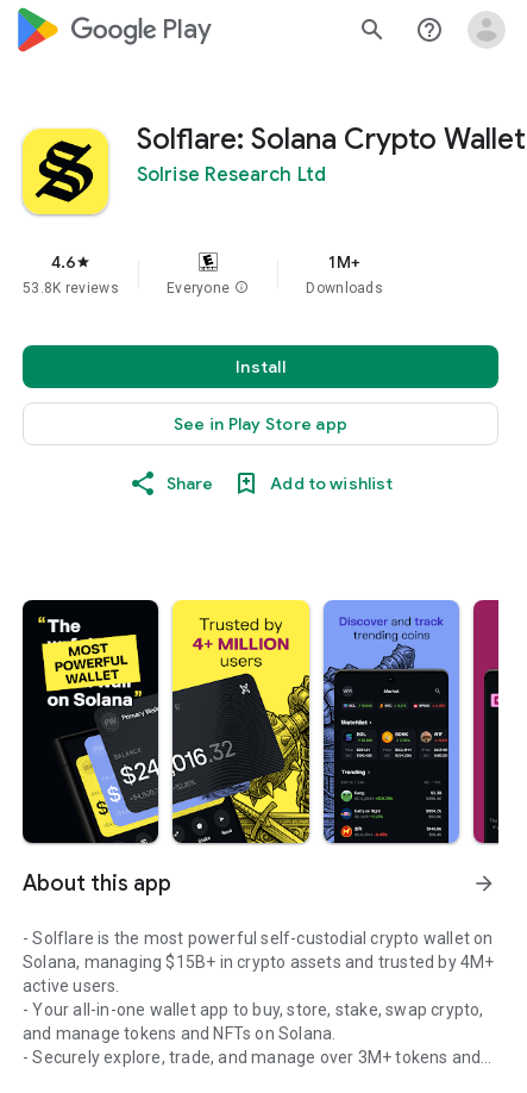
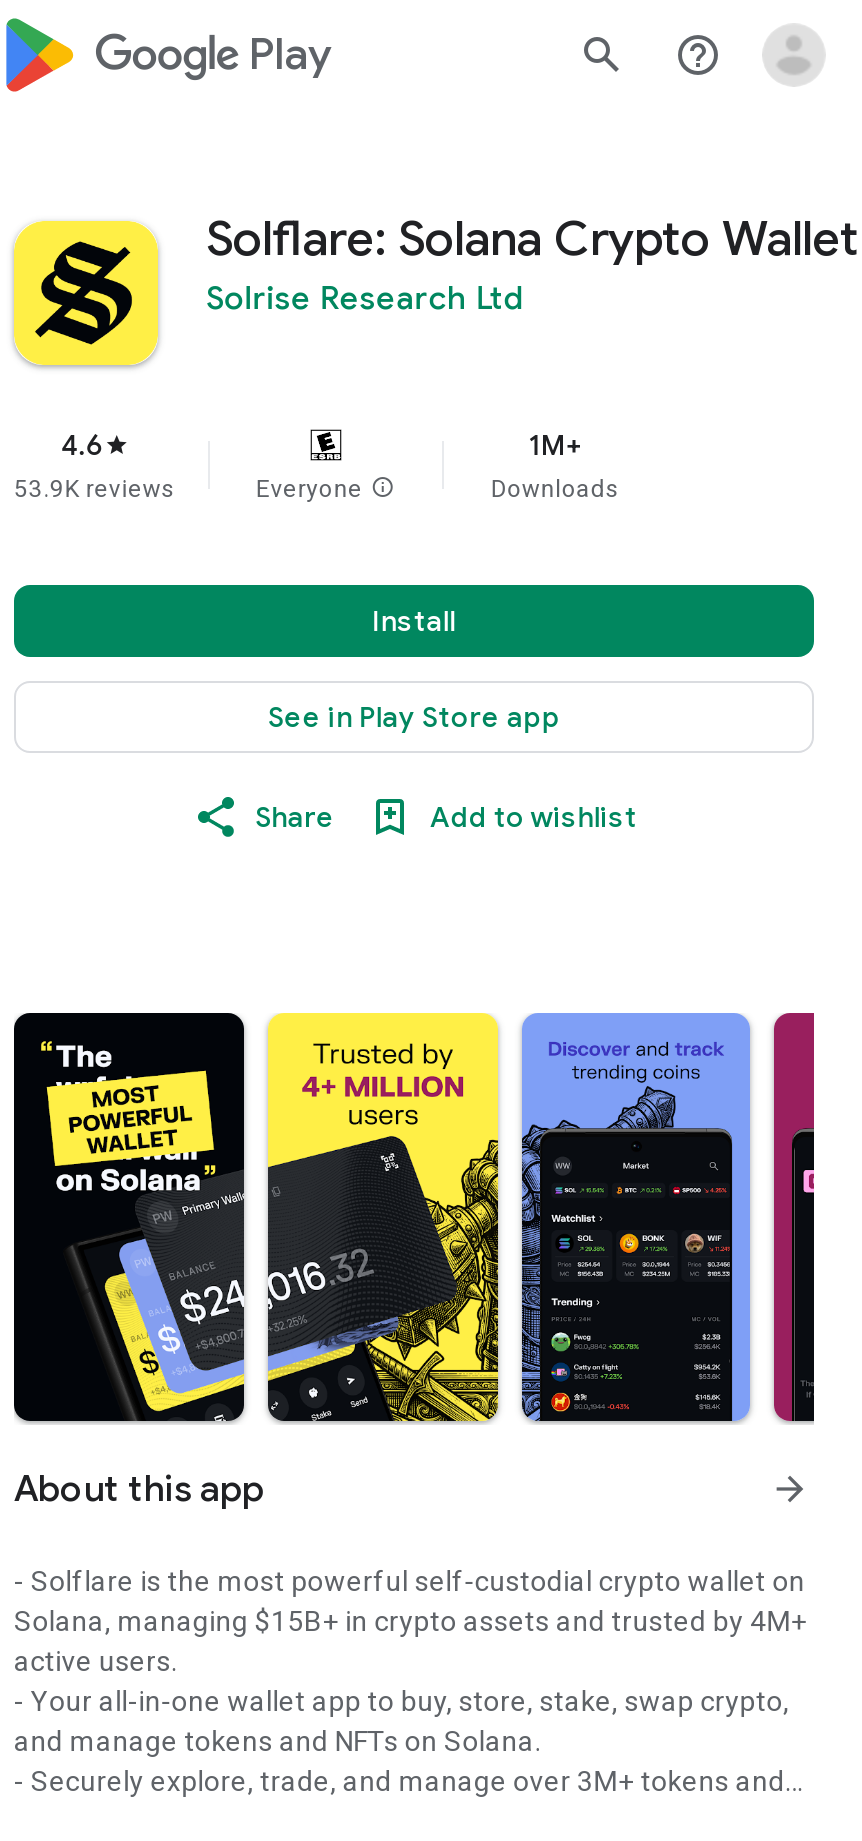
- 53.8K reviews
+ 53.9K reviews
